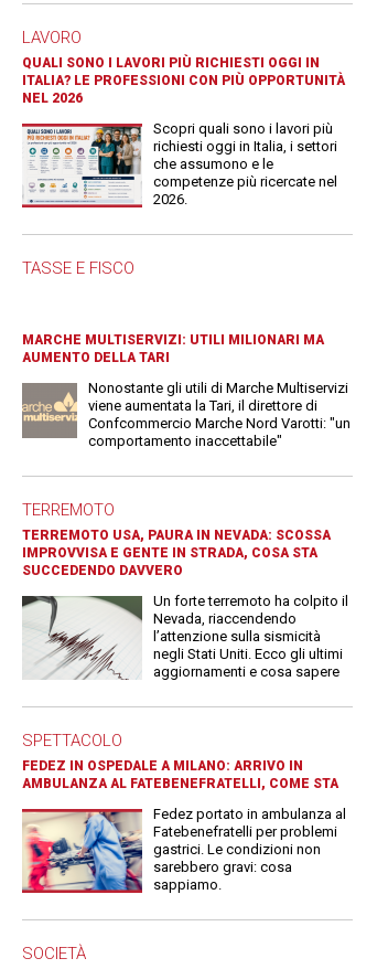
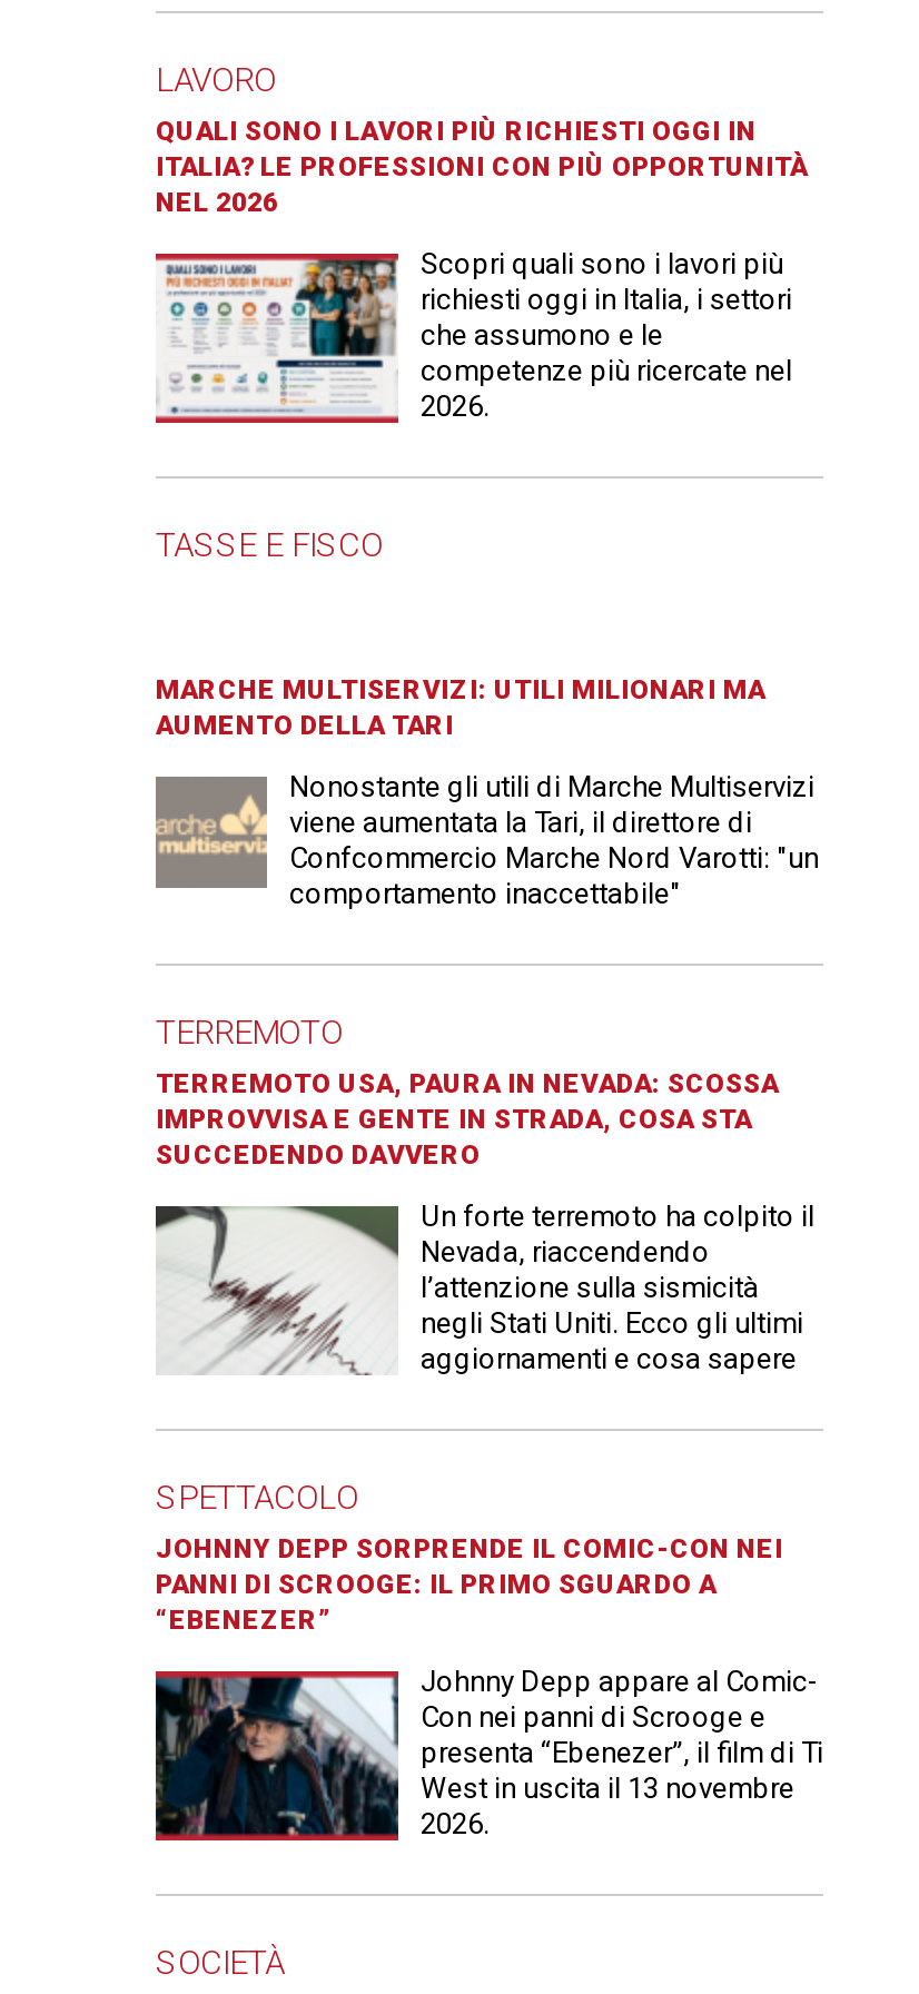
- FEDEZ IN OSPEDALE A MILANO: ARRIVO IN
- AMBULANZA AL FATEBENEFRATELLI, COME STA
+ JOHNNY DEPP SORPRENDE IL COMIC-CON NEI
+ PANNI DI SCROOGE: IL PRIMO SGUARDO A
+ “EBENEZER”

- [image]
- Fedez portato in ambulanza al
- Fatebenefratelli per problemi
- gastrici. Le condizioni non
- sarebbero gravi: cosa
- sappiamo.
+ [image]
+ Johnny Depp appare al Comic-
+ Con nei panni di Scrooge e
+ presenta “Ebenezer”, il film di Ti
+ West in uscita il 13 novembre
+ 2026.
